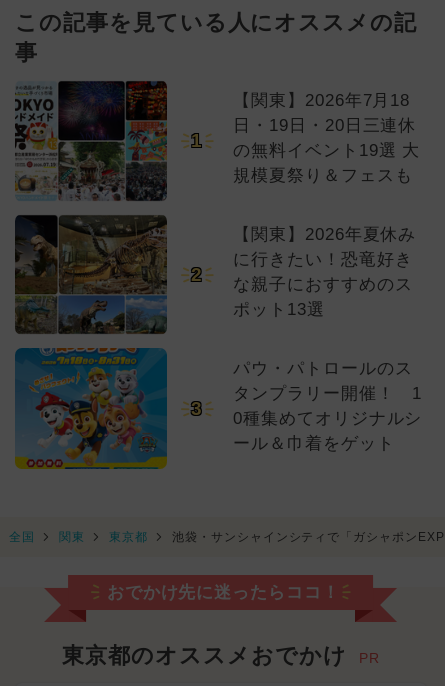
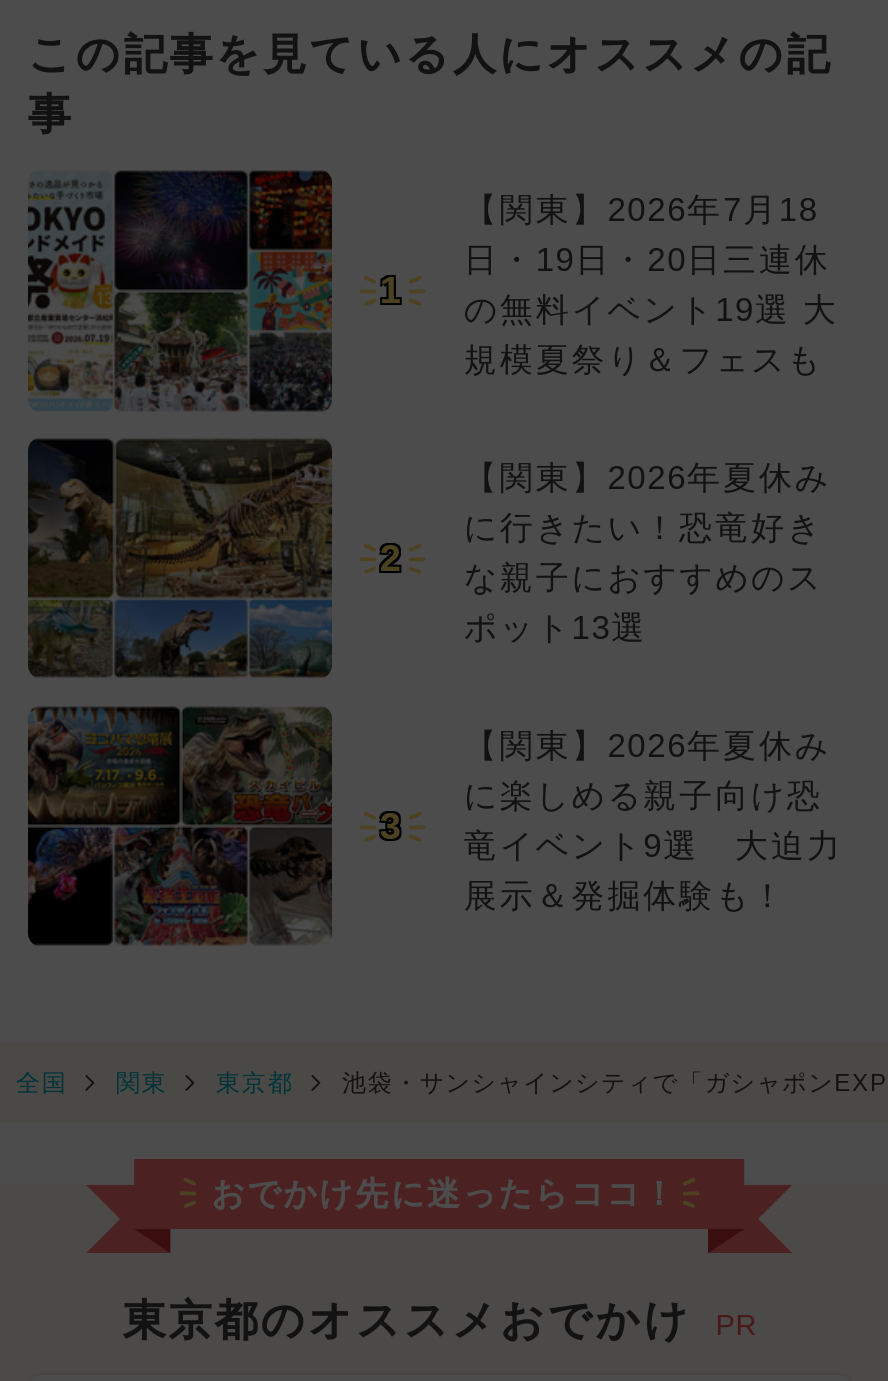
- [image]
+ [image]

- パウ・パトロールのス
- タンプラリー開催！ 1
- 0種集めてオリジナルシ
- ール＆巾着をゲット
+ 【関東】2026年夏休み
+ に楽しめる親子向け恐
+ 竜イベント9選 大迫力
+ 展示＆発掘体験も！
